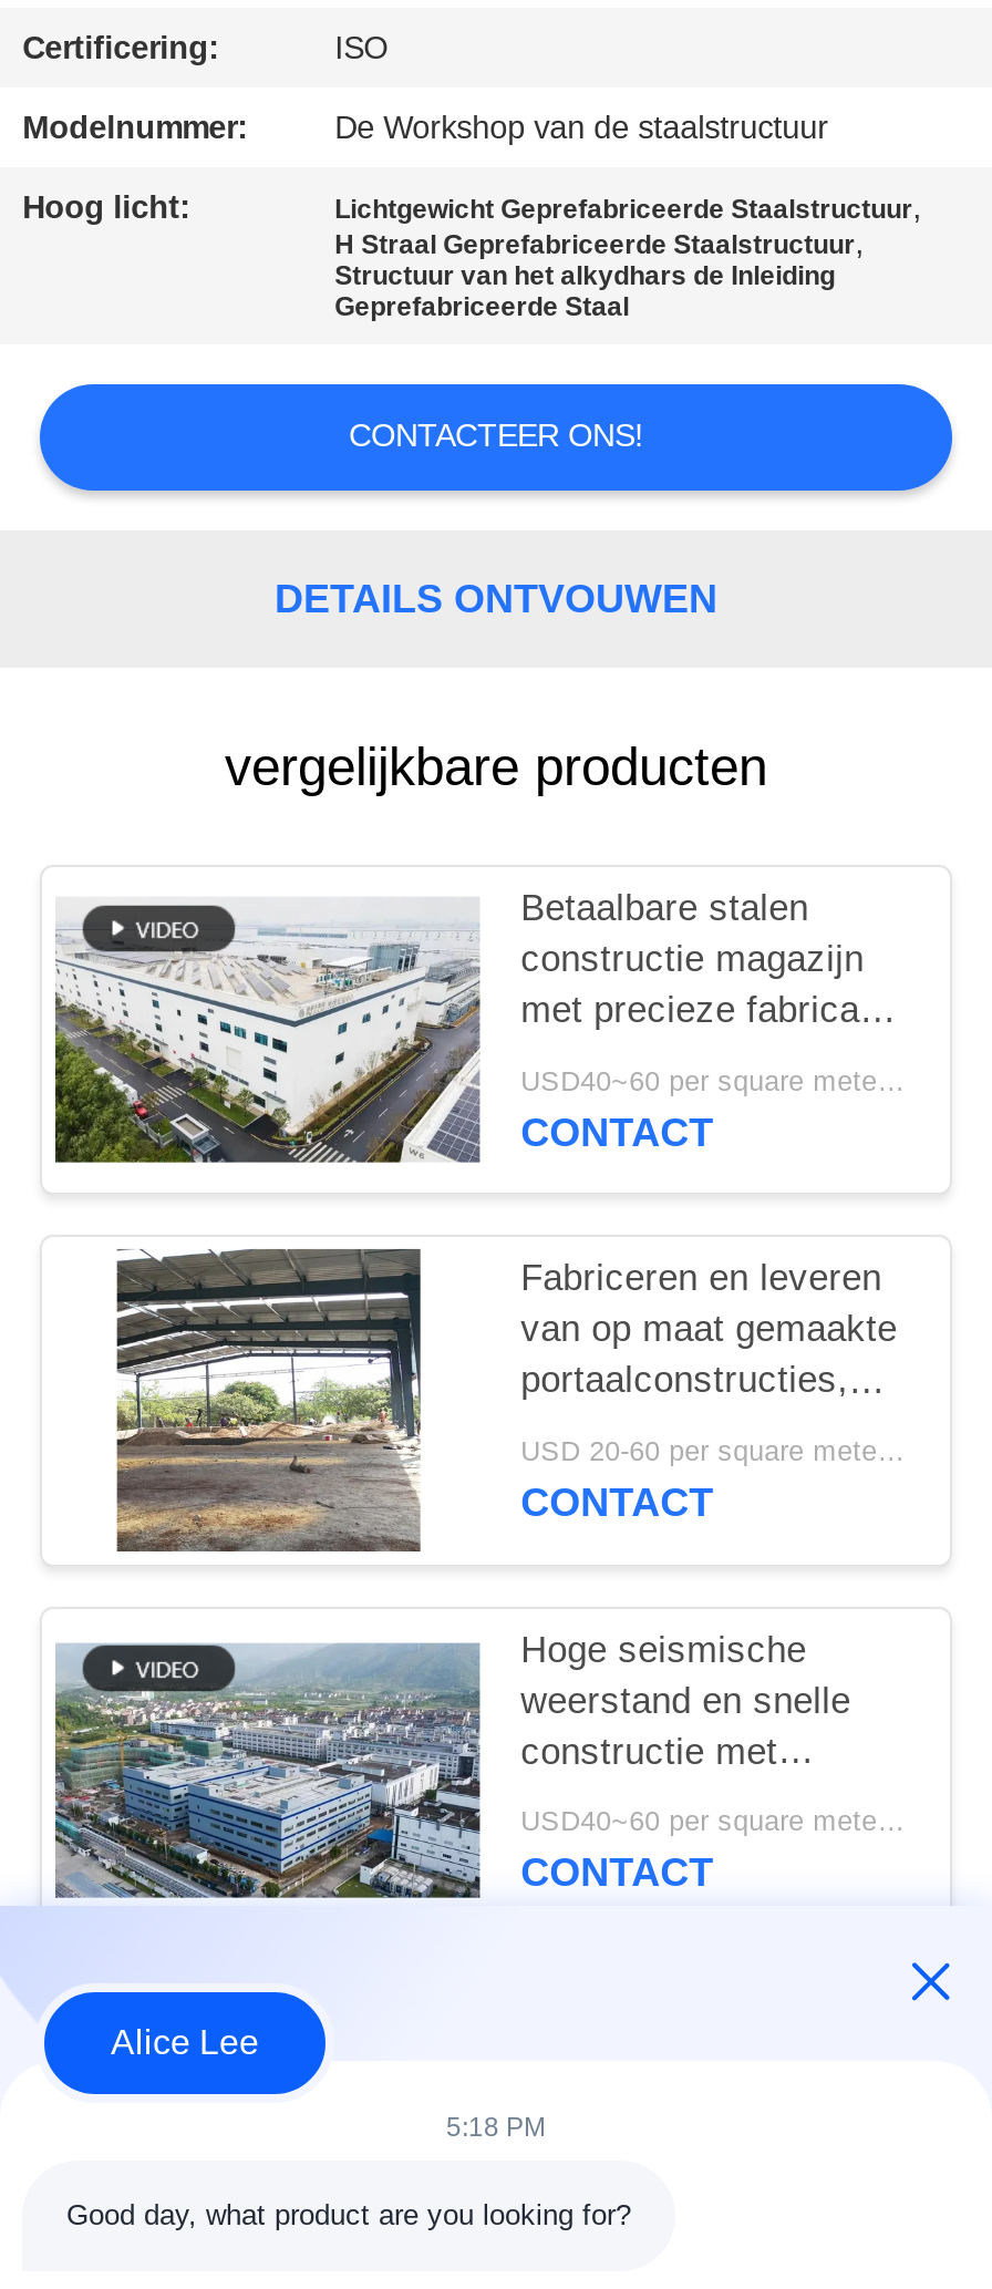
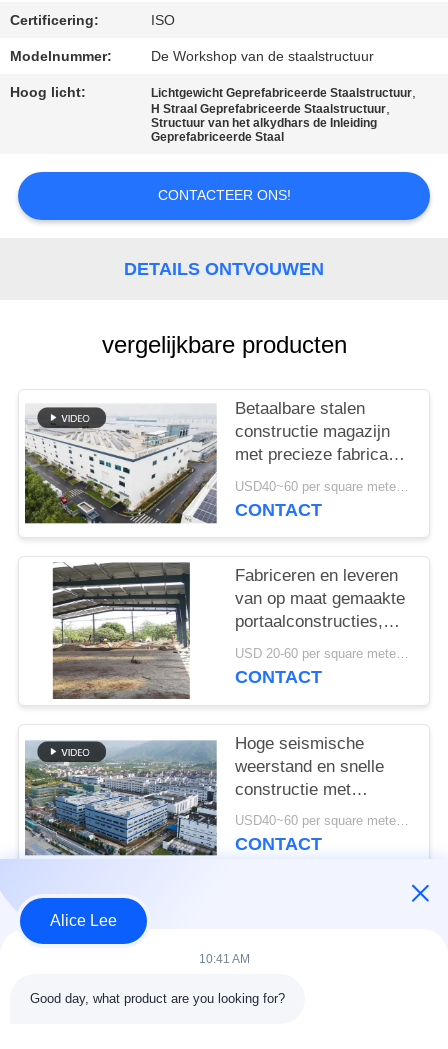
- 5:18 PM
+ 10:41 AM
